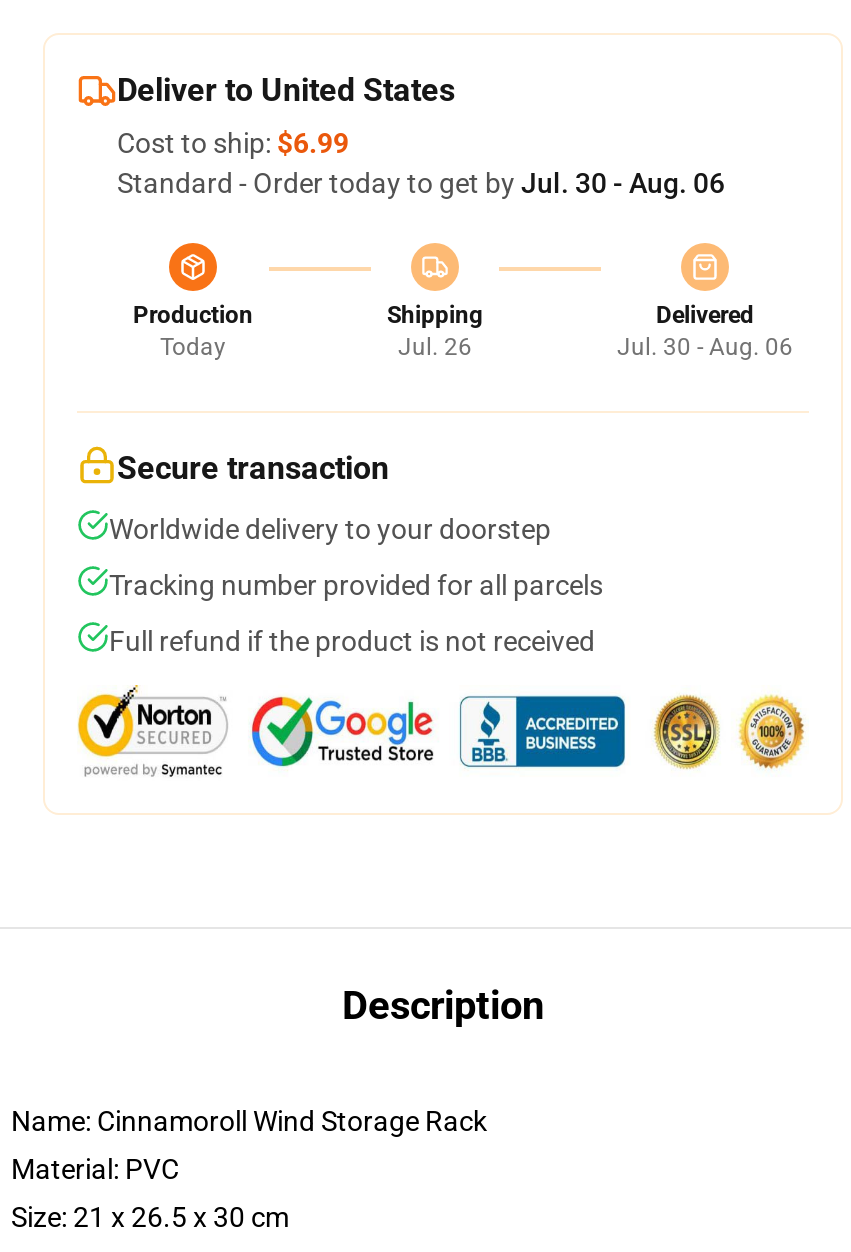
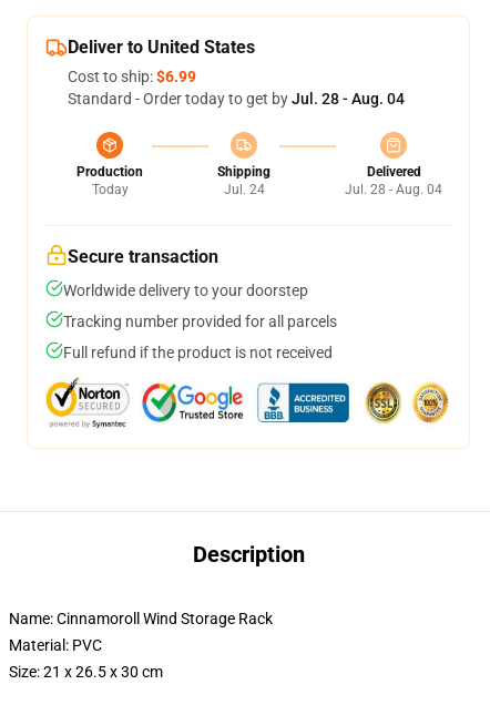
- Standard - Order today to get by Jul. 30 - Aug. 06
+ Standard - Order today to get by Jul. 28 - Aug. 04

- Jul. 26
+ Jul. 24

- Jul. 30 - Aug. 06
+ Jul. 28 - Aug. 04
